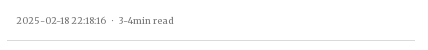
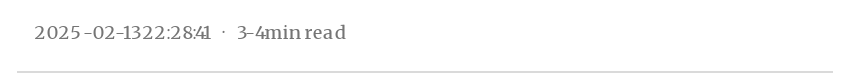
- 2025-02-18 22:18:16 3-4min read
+ 2025-02-13 22:28:41 3-4min read
